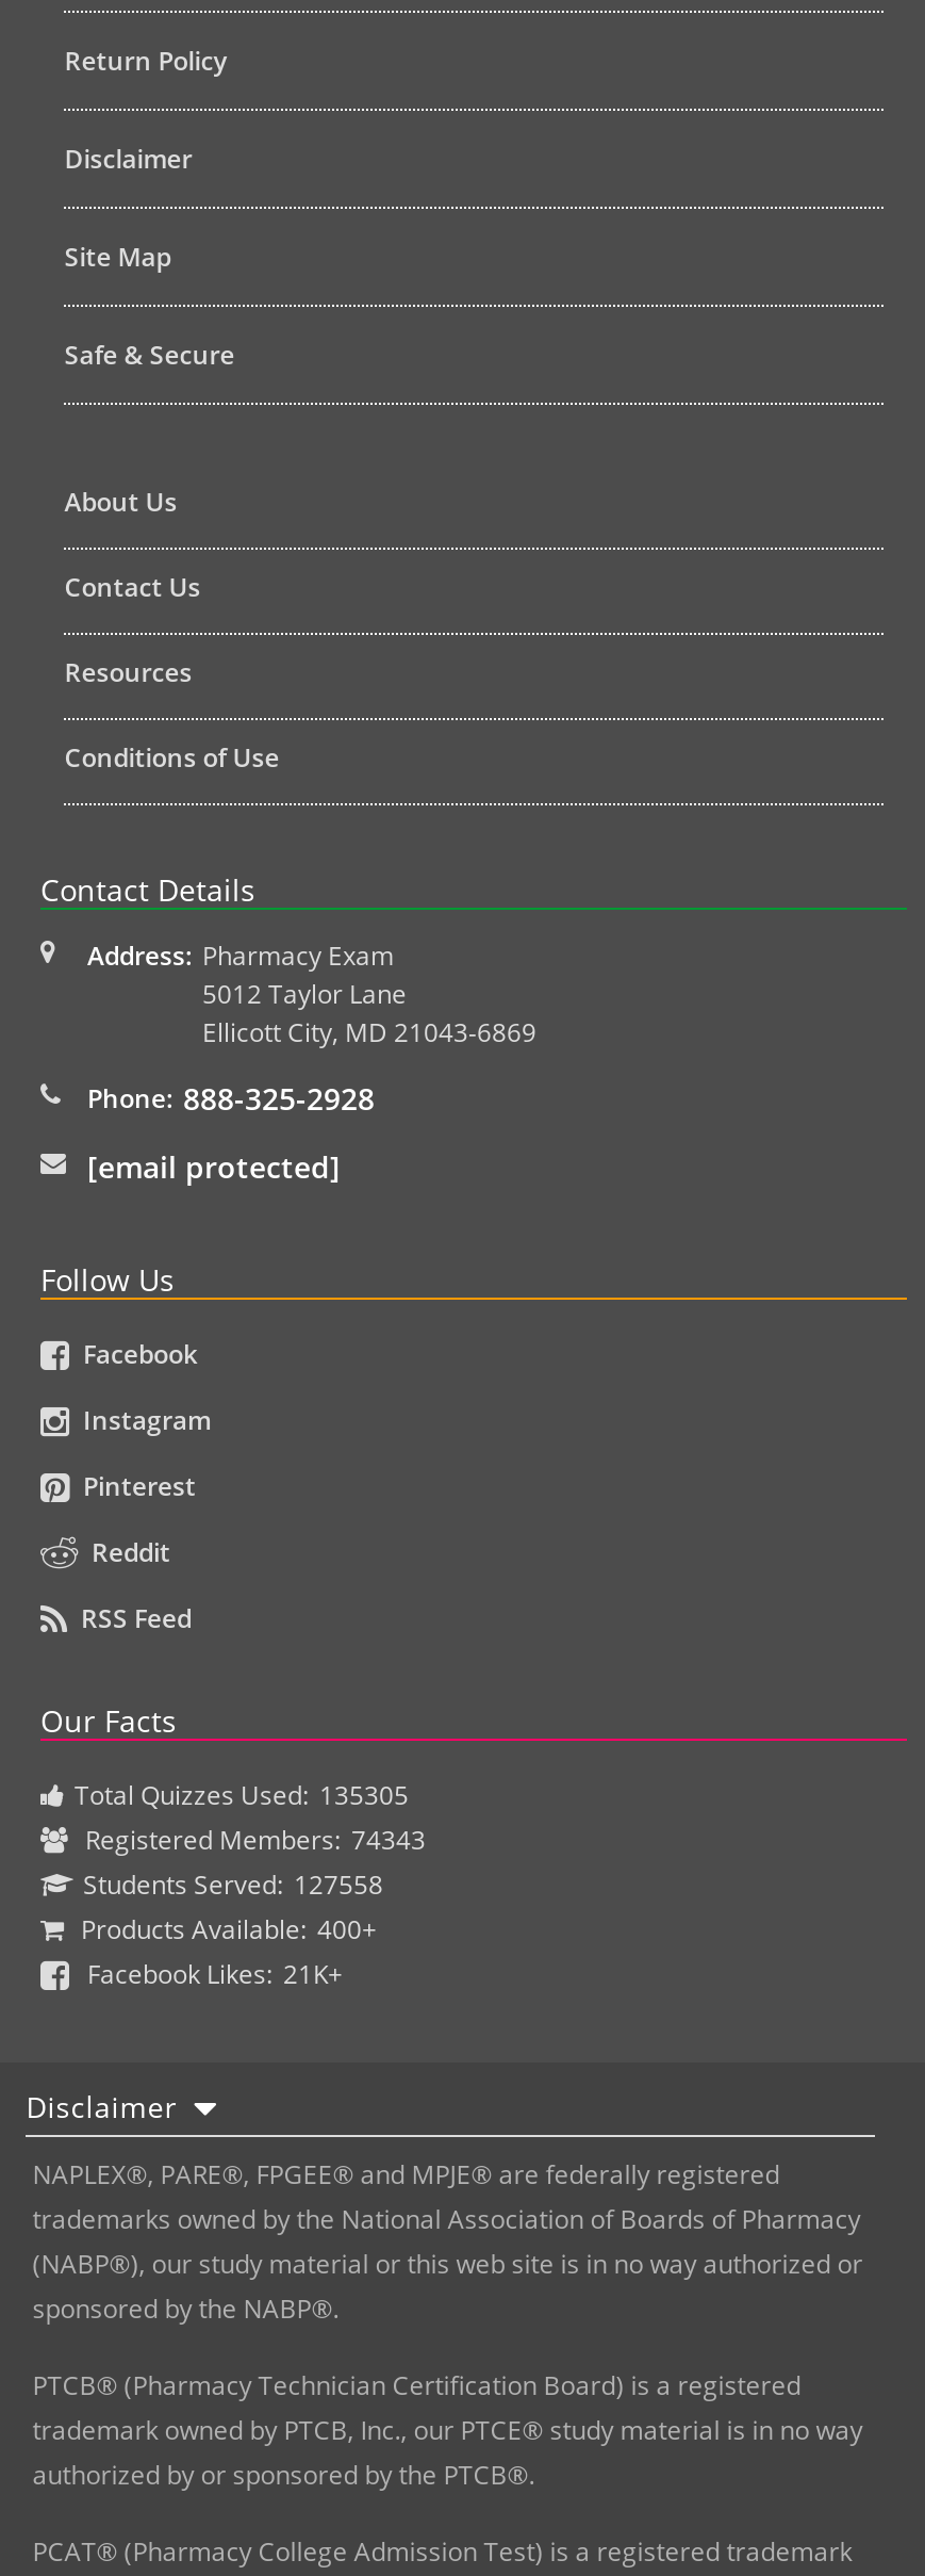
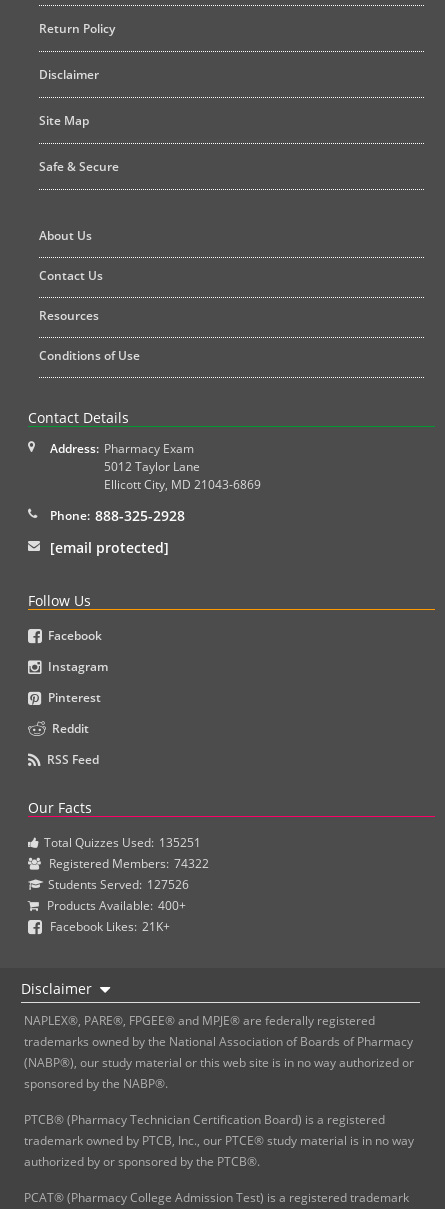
- Total Quizzes Used: 135305
+ Total Quizzes Used: 135251

- Registered Members: 74343
+ Registered Members: 74322

- Students Served: 127558
+ Students Served: 127526
